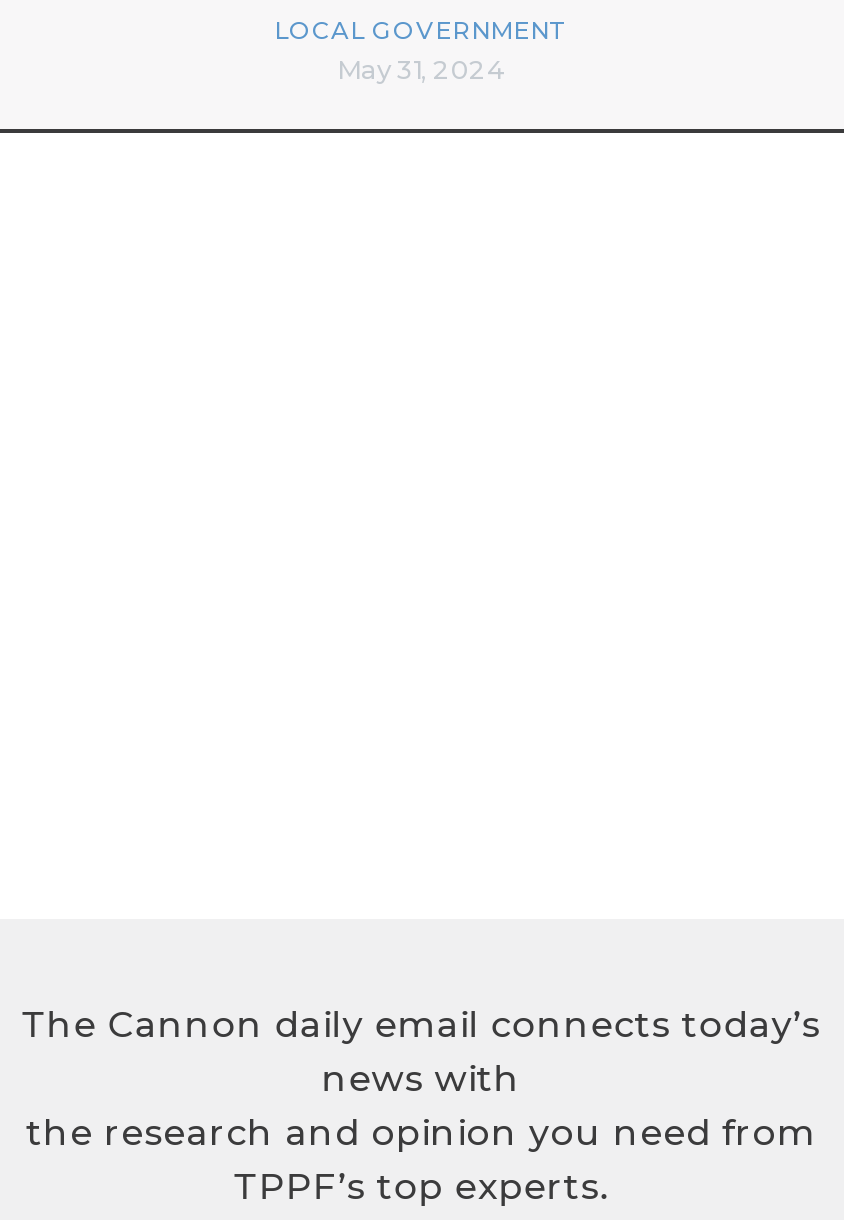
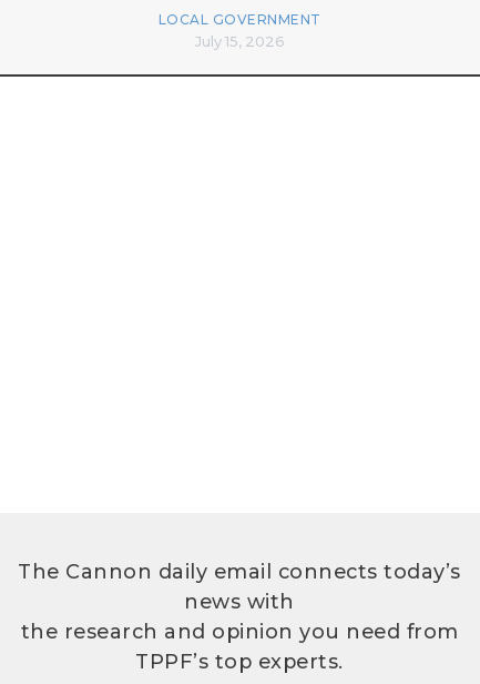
- May 31, 2024
+ July 15, 2026
